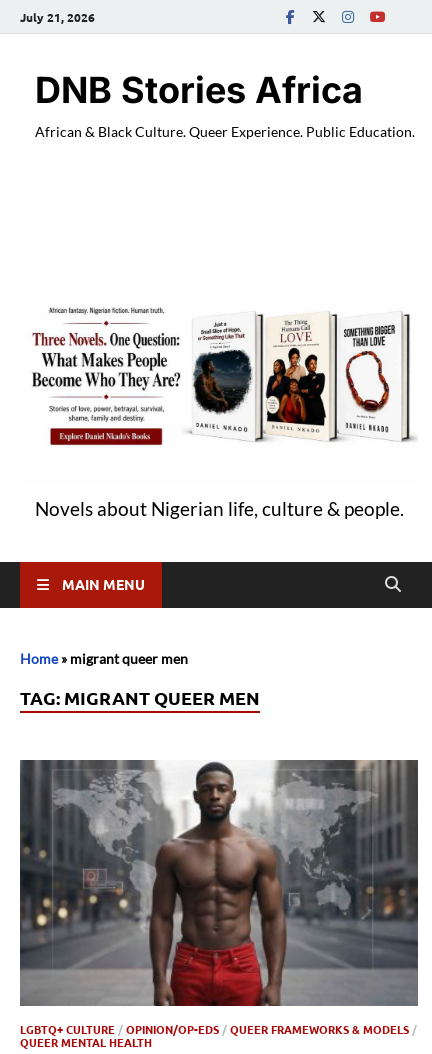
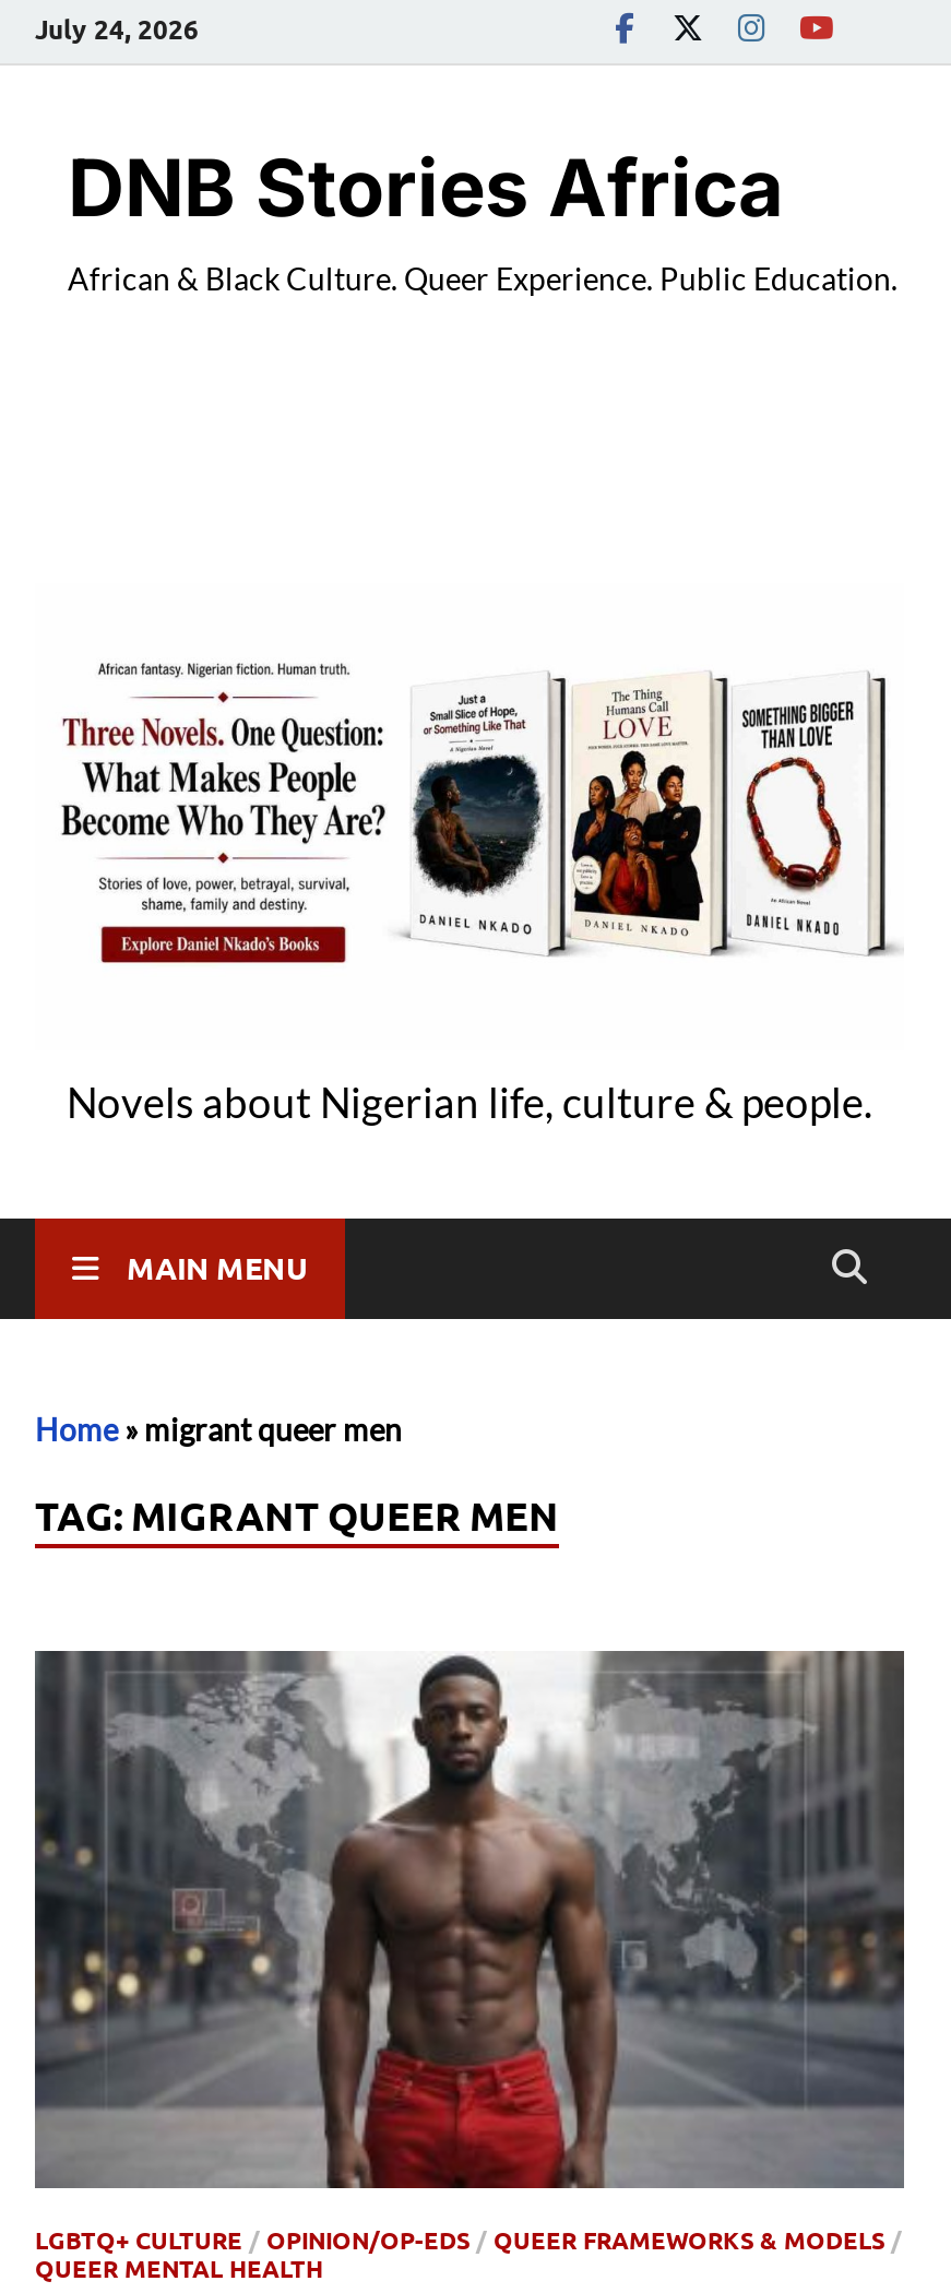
- July 21, 2026
+ July 24, 2026
